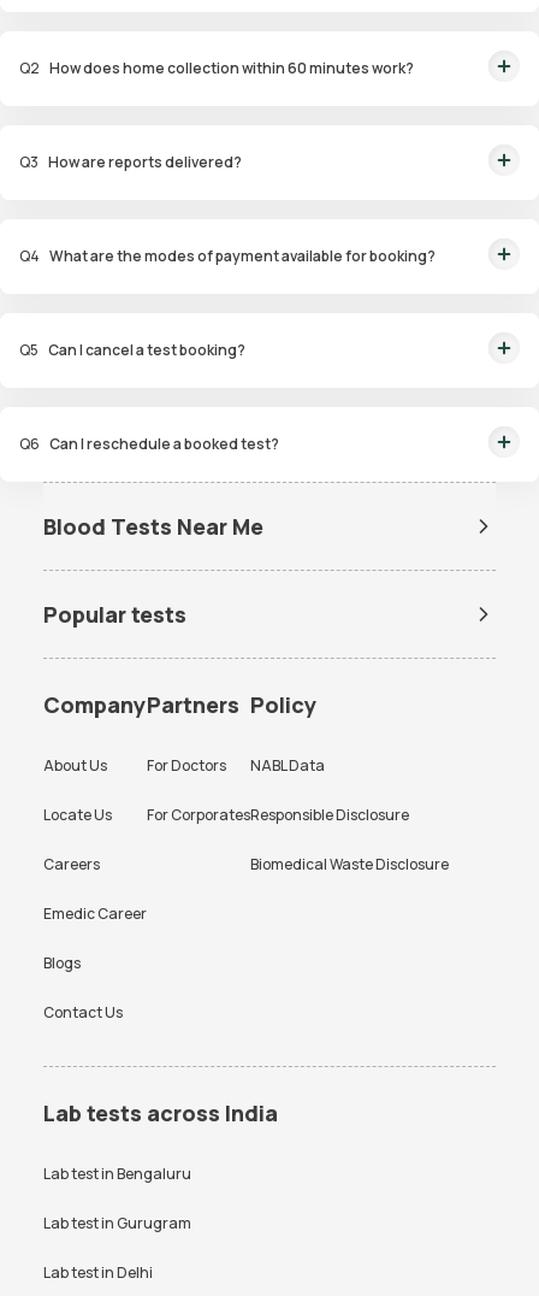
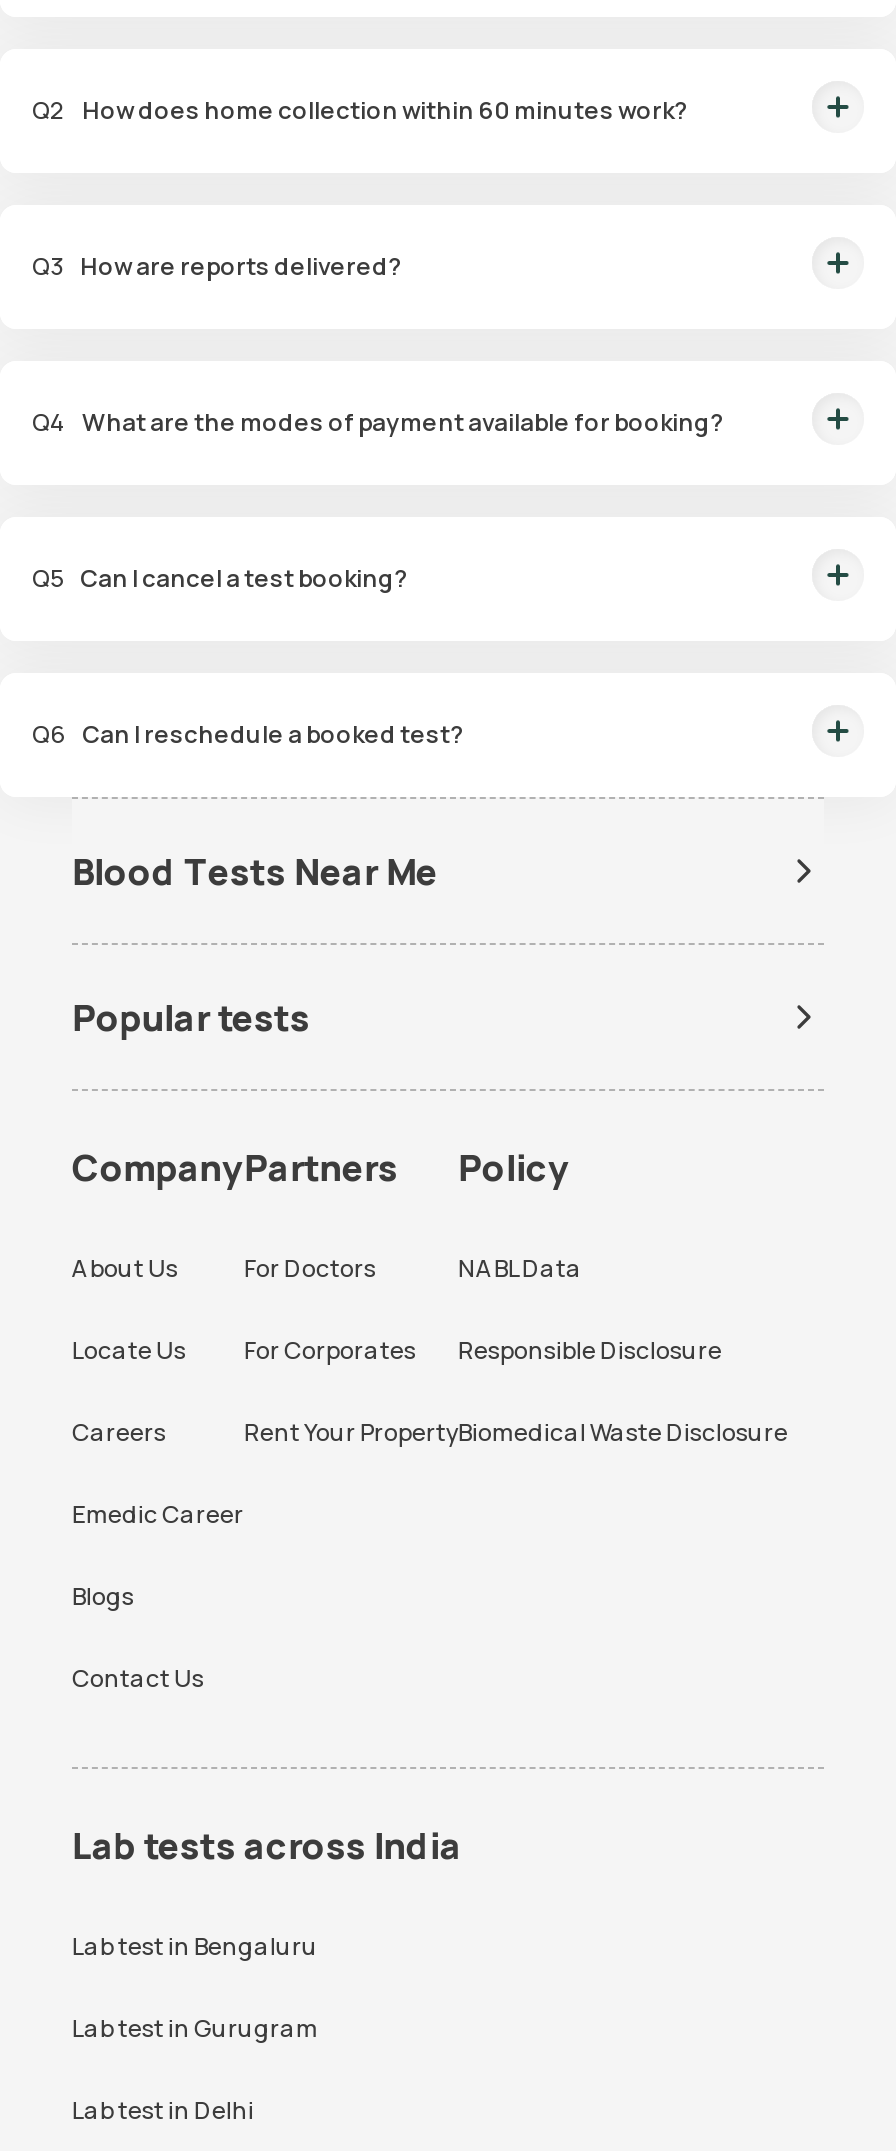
+ Rent Your Property
